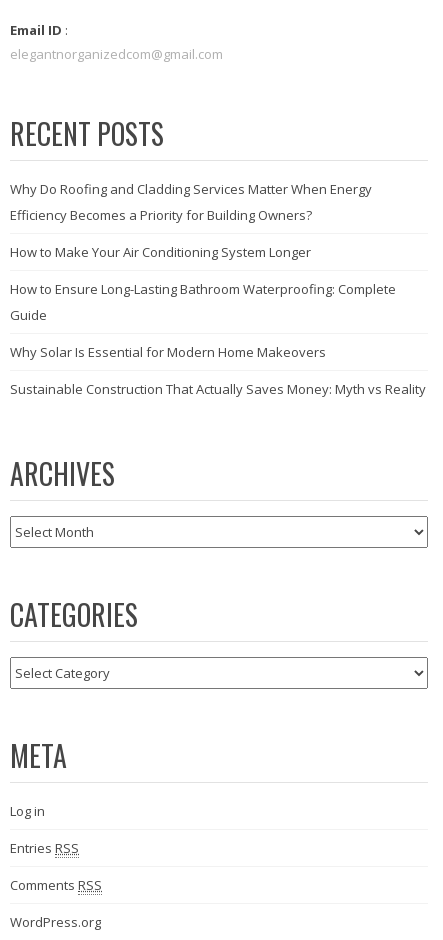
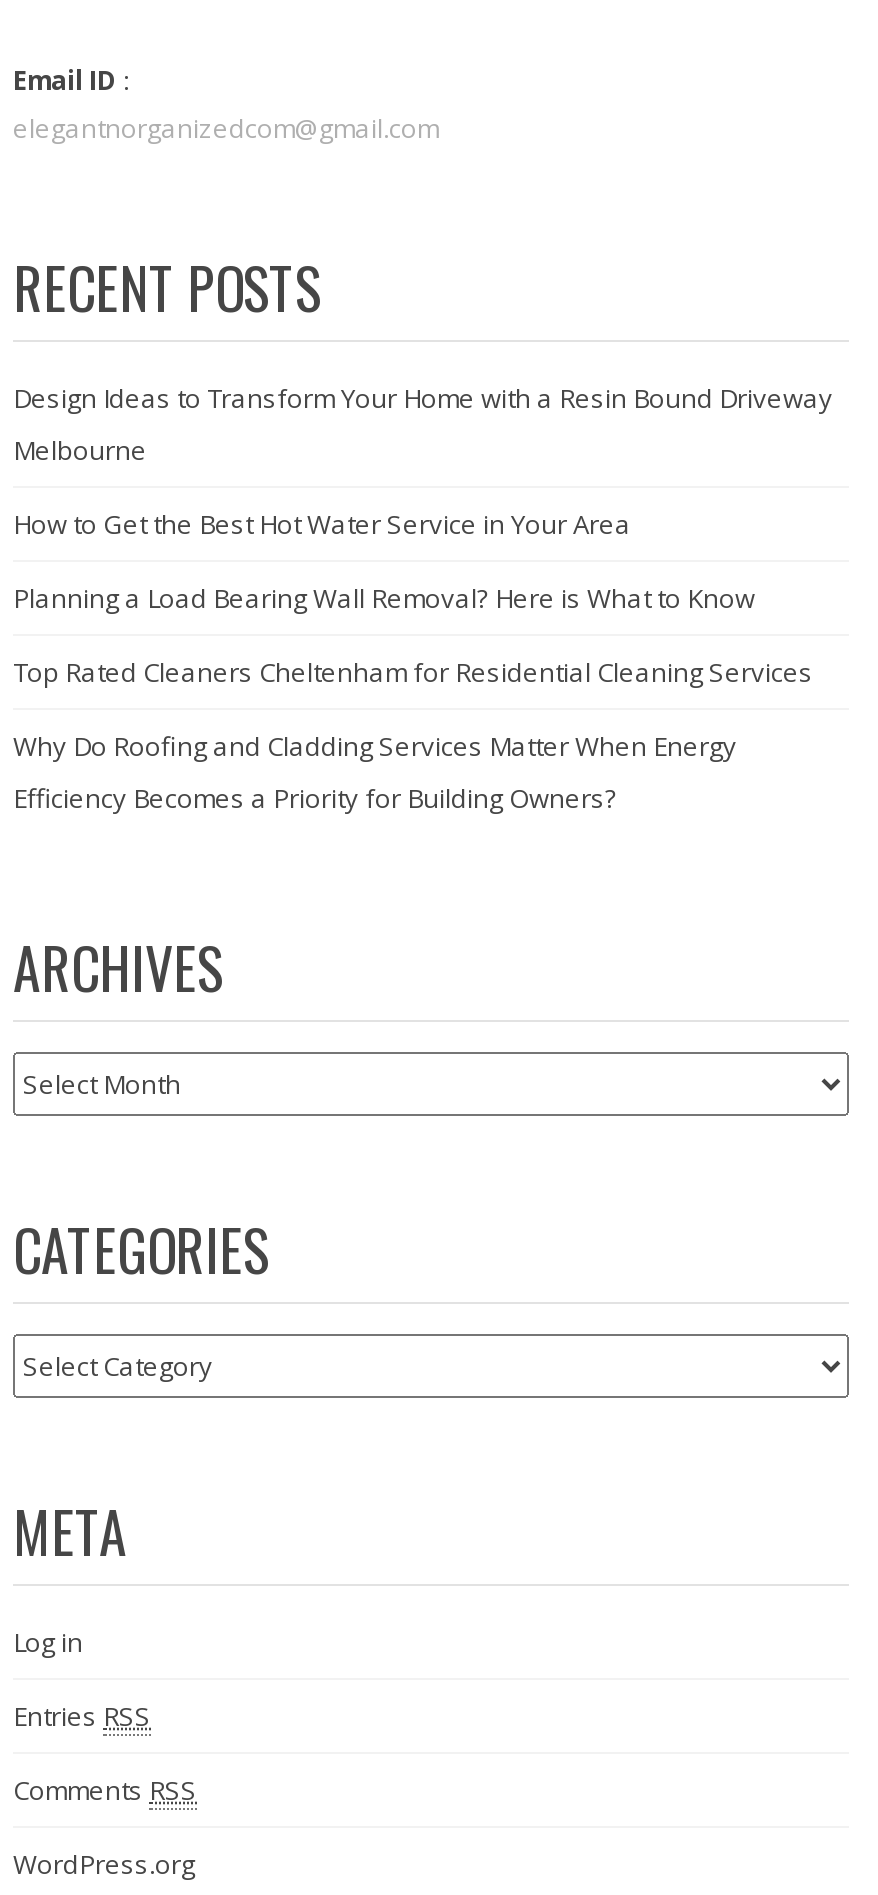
+ Design Ideas to Transform Your Home with a Resin Bound Driveway
+ Melbourne
+ How to Get the Best Hot Water Service in Your Area
+ Planning a Load Bearing Wall Removal? Here is What to Know
+ Top Rated Cleaners Cheltenham for Residential Cleaning Services

moved down: Why Do Roofing and Cladding Services Matter When Energy | Efficiency Becomes a Priority for Building Owners?

- How to Make Your Air Conditioning System Longer
- How to Ensure Long-Lasting Bathroom Waterproofing: Complete
- Guide
- Why Solar Is Essential for Modern Home Makeovers
- Sustainable Construction That Actually Saves Money: Myth vs Reality
